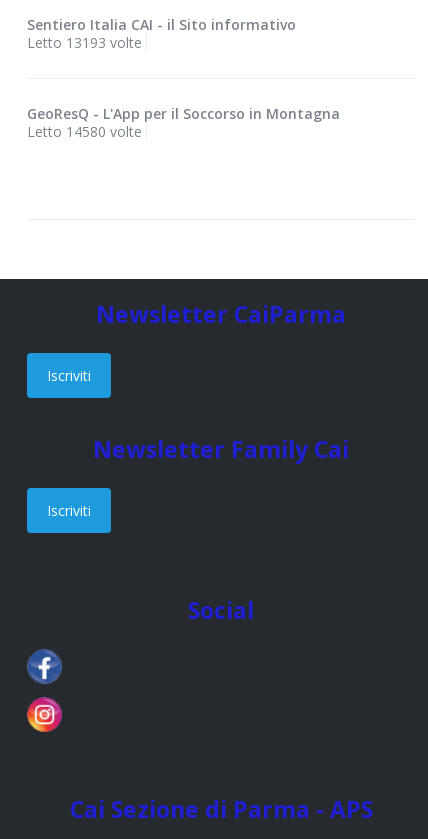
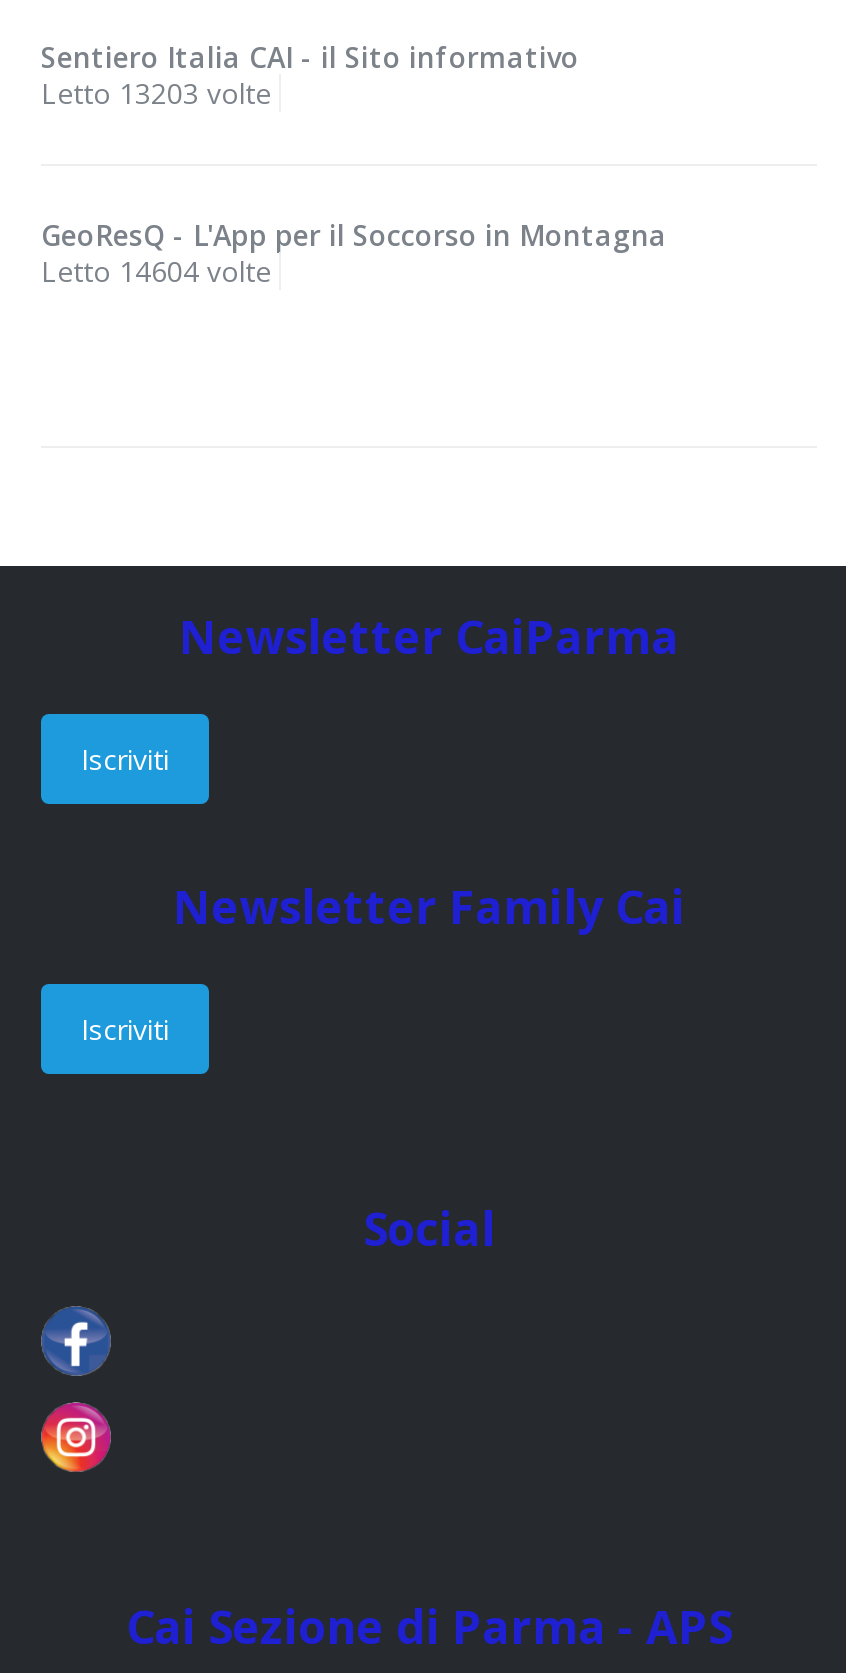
- Letto 13193 volte
+ Letto 13203 volte

- Letto 14580 volte
+ Letto 14604 volte
